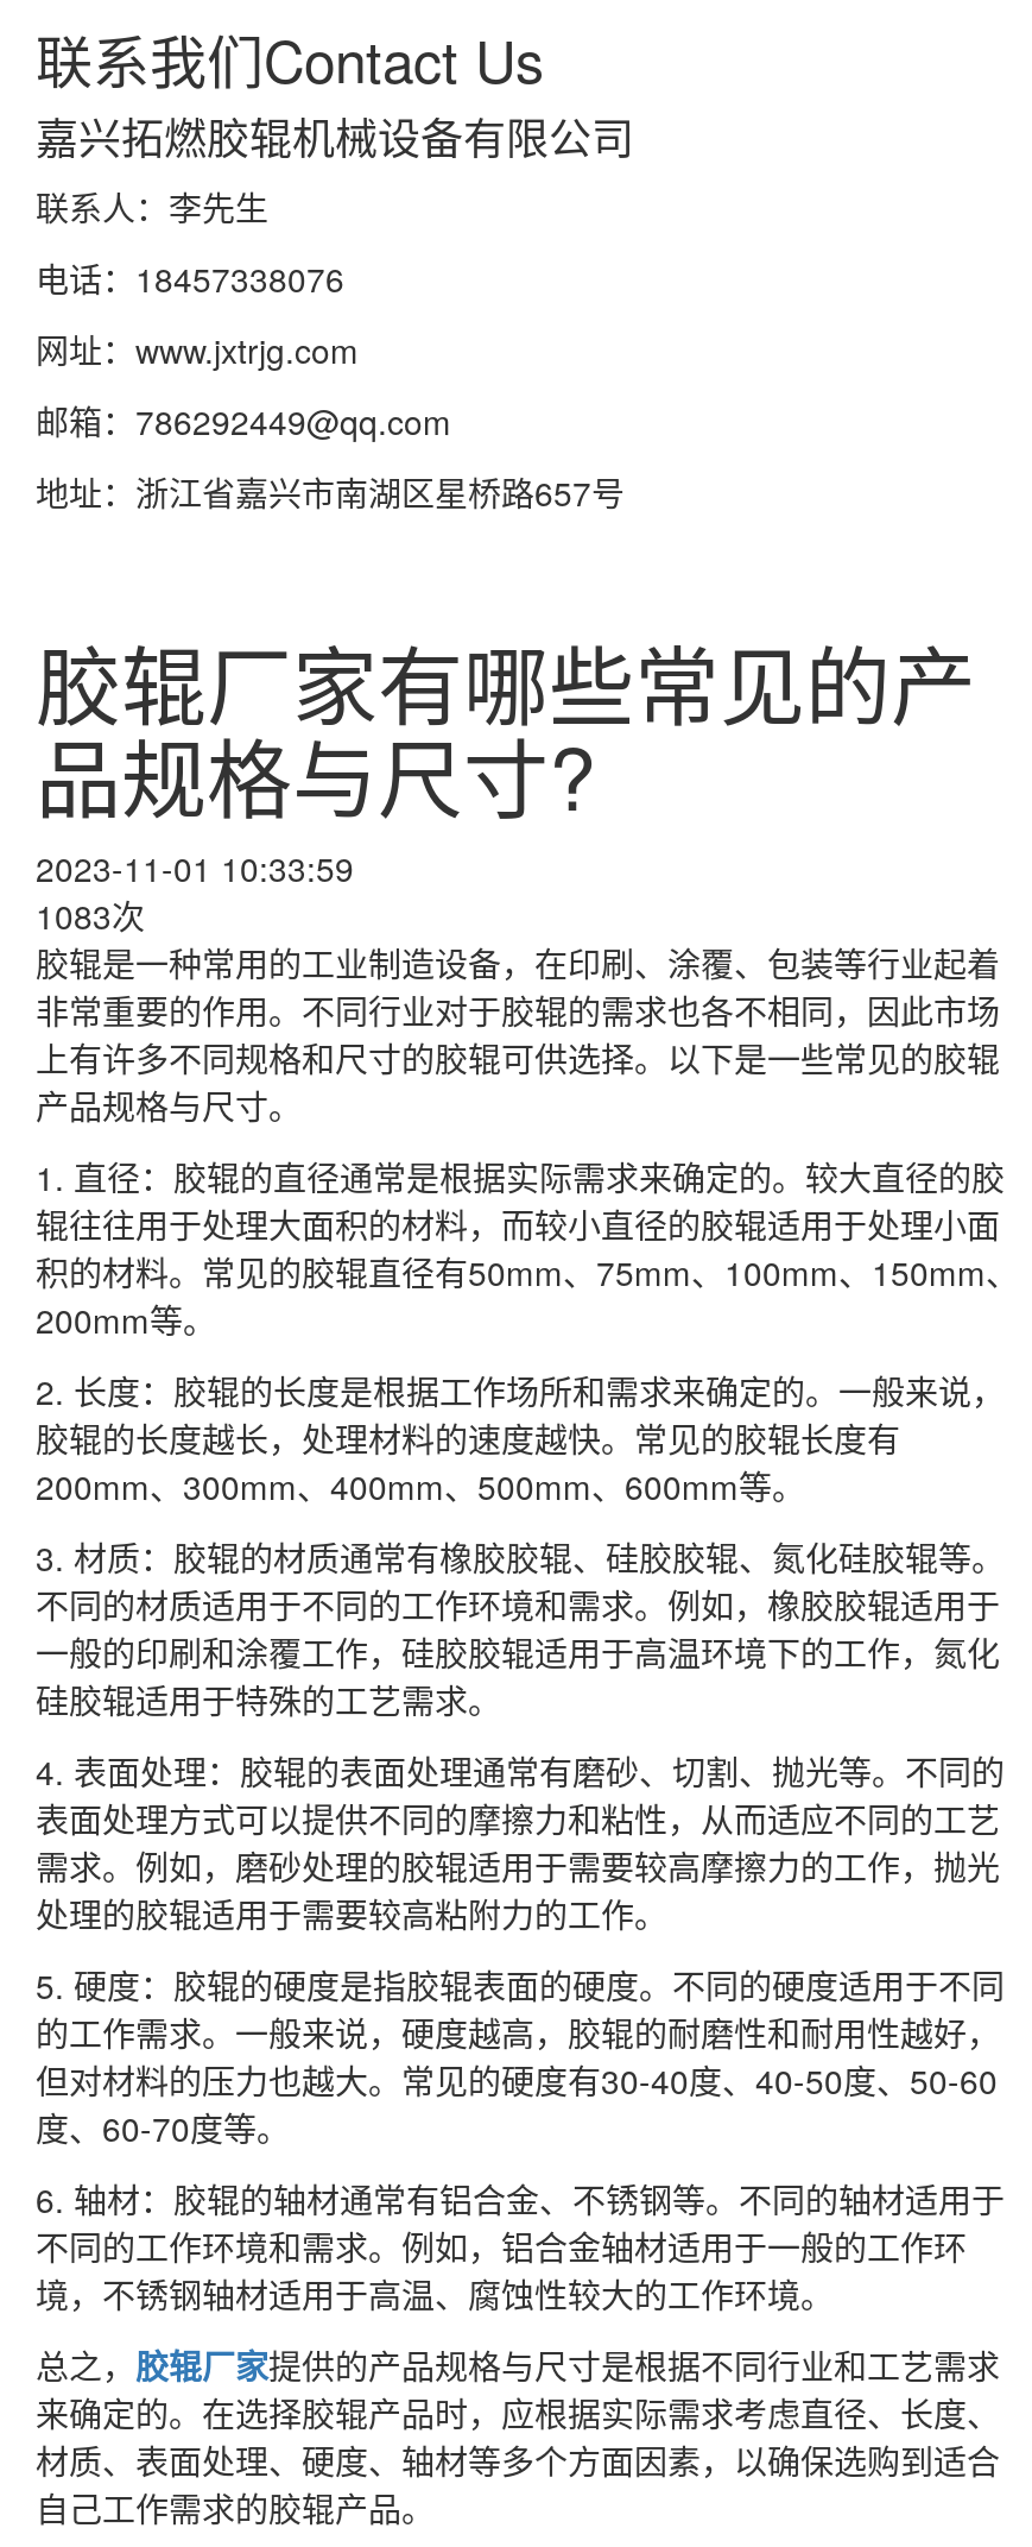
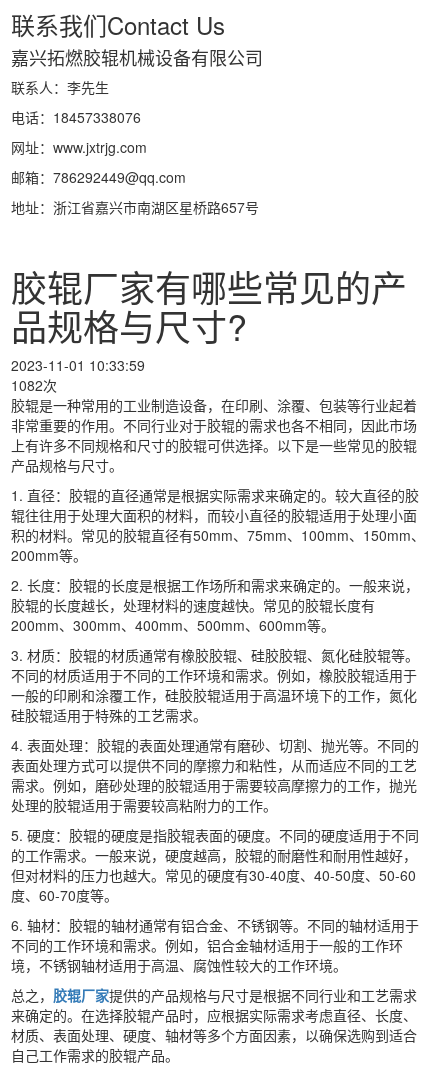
- 1083次
+ 1082次
